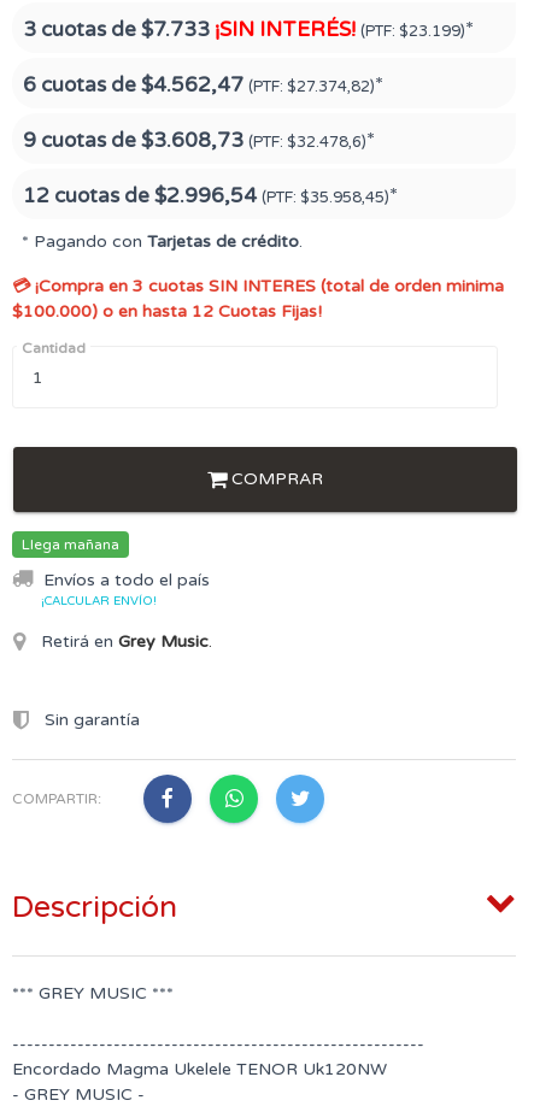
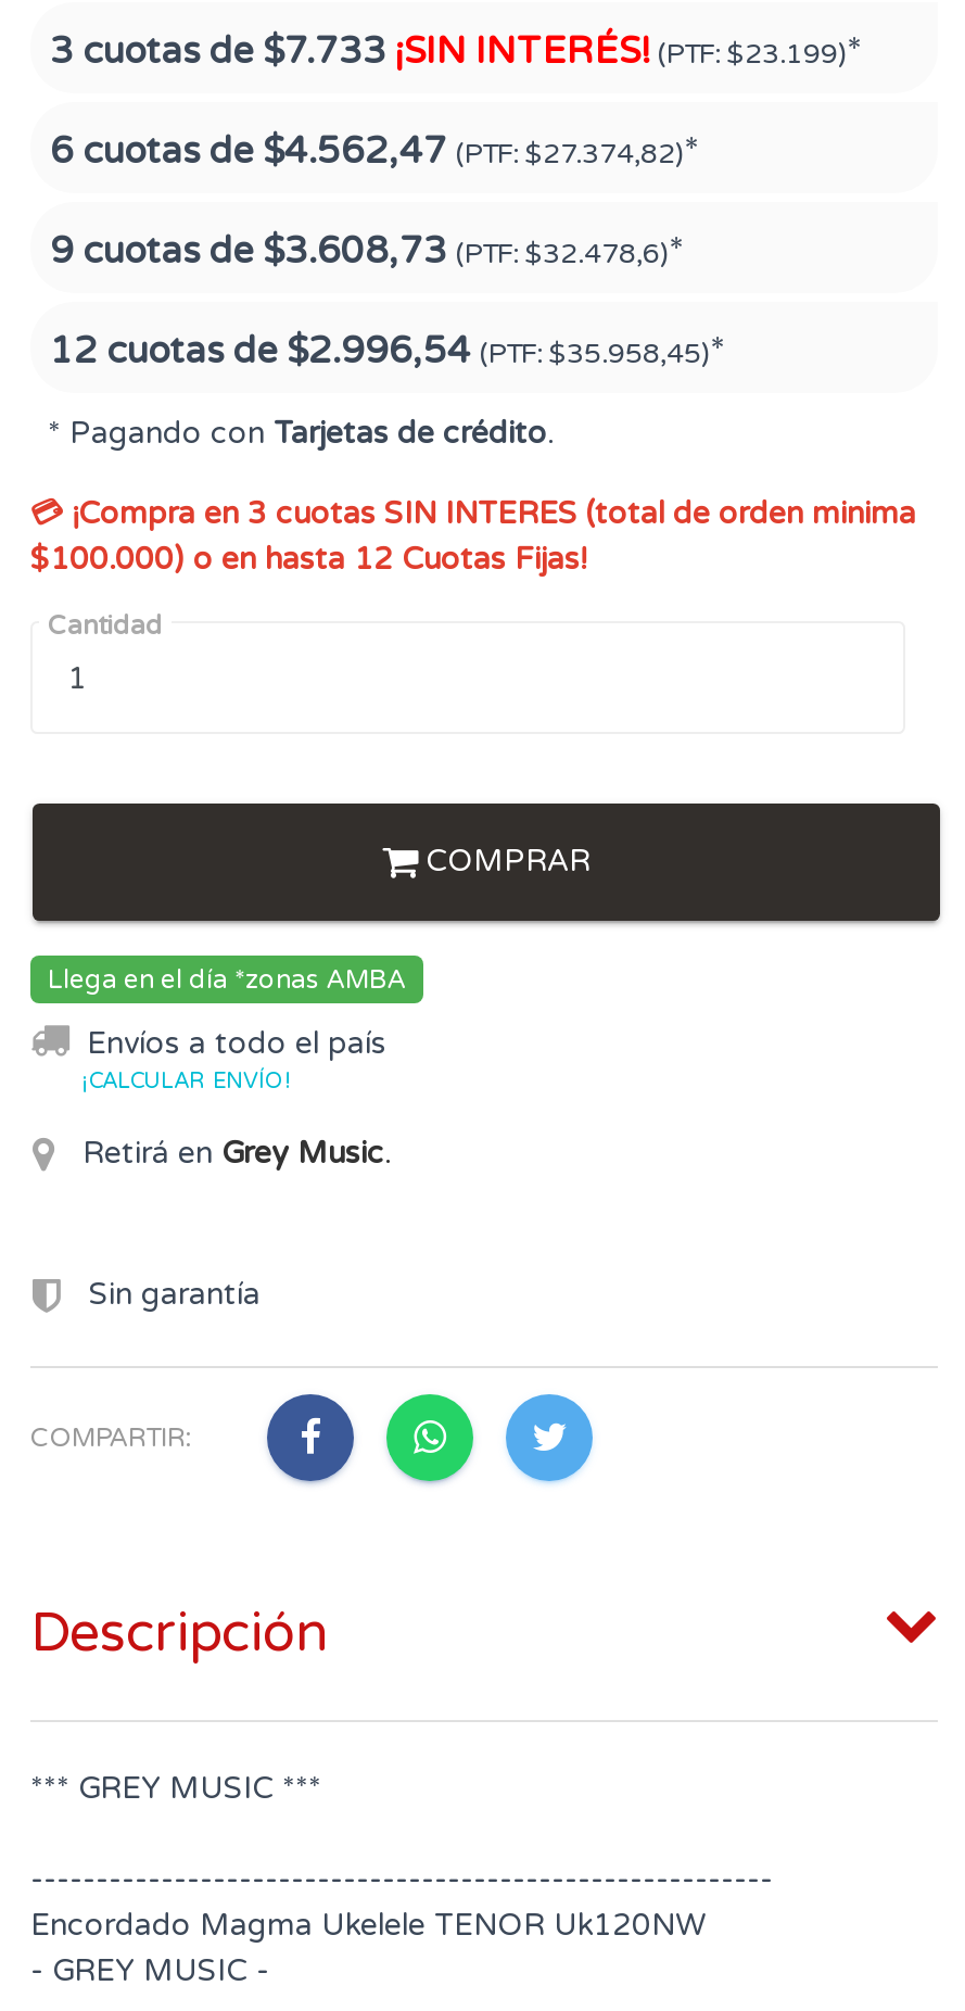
- Llega mañana
+ Llega en el día *zonas AMBA
